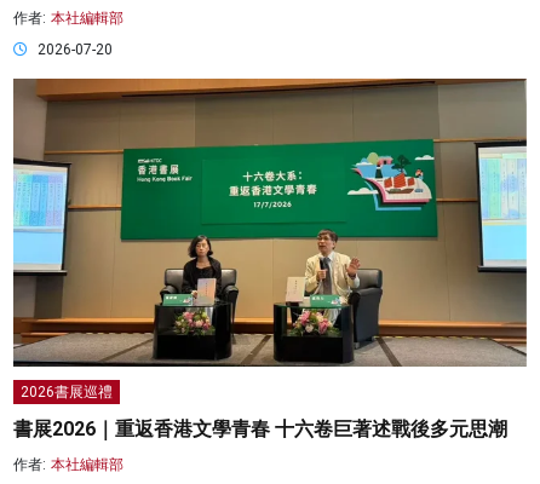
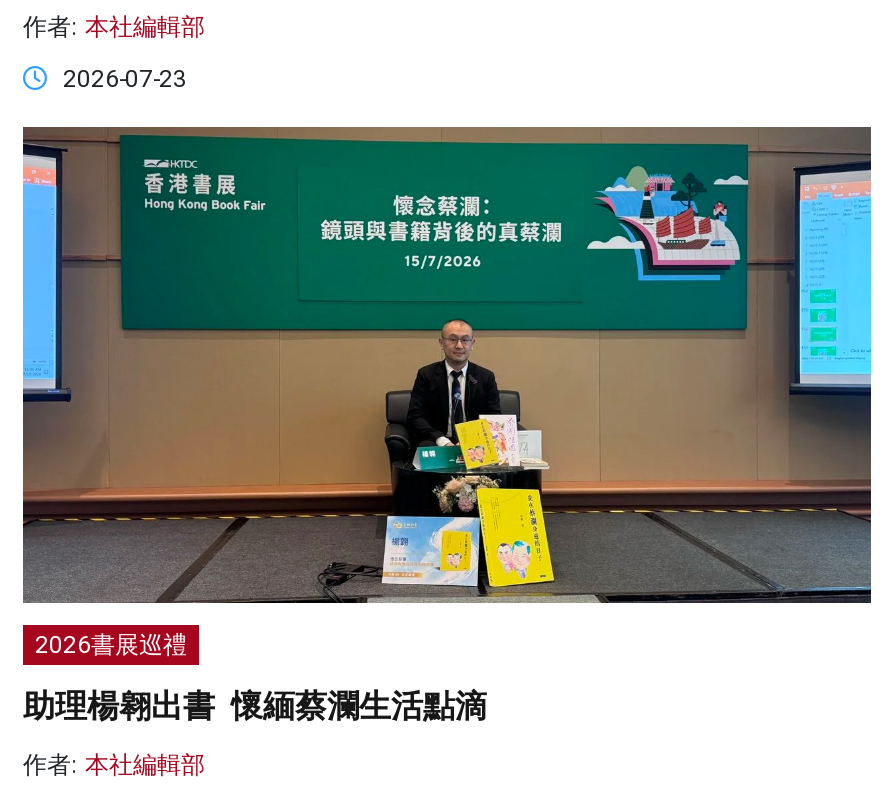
- 2026-07-20
+ 2026-07-23

- [image]
+ [image]

- 書展2026｜重返香港文學青春 十六卷巨著述戰後多元思潮
+ 助理楊翱出書 懷緬蔡瀾生活點滴
